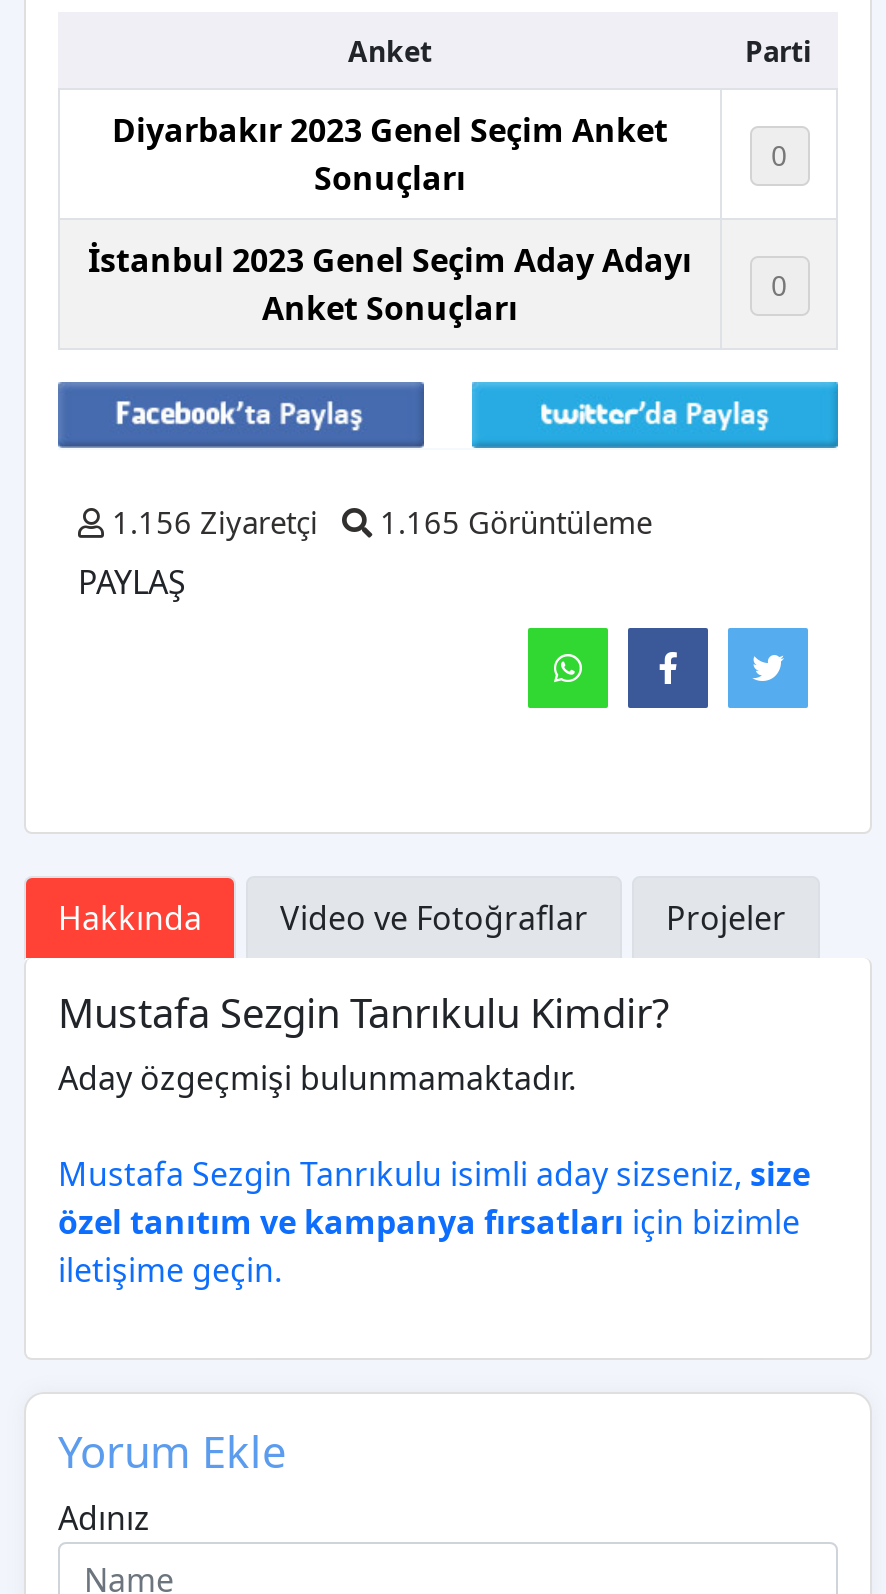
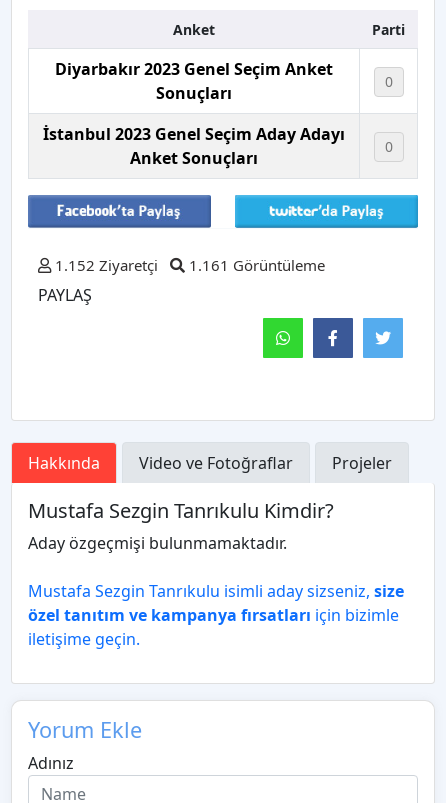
- 1.156 Ziyaretçi
+ 1.152 Ziyaretçi

- 1.165 Görüntüleme
+ 1.161 Görüntüleme
